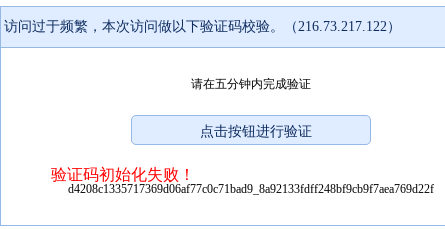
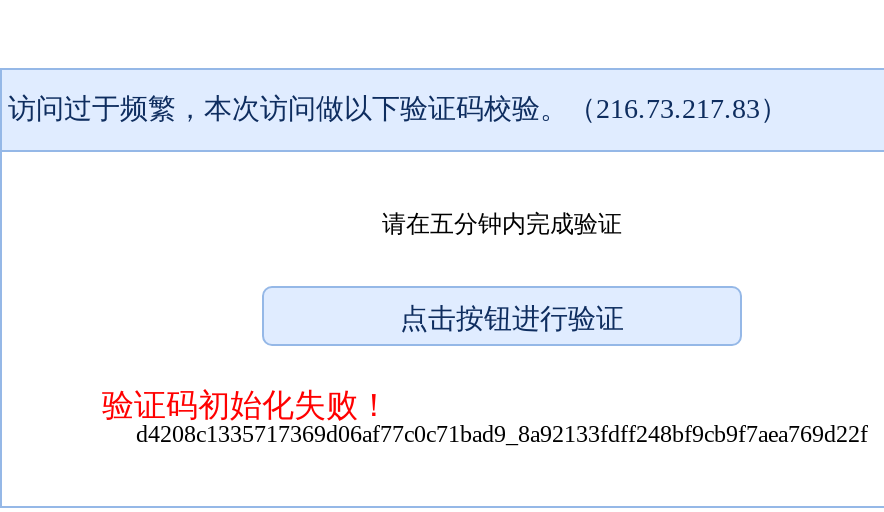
- 访问过于频繁，本次访问做以下验证码校验。（216.73.217.122）
+ 访问过于频繁，本次访问做以下验证码校验。（216.73.217.83）
